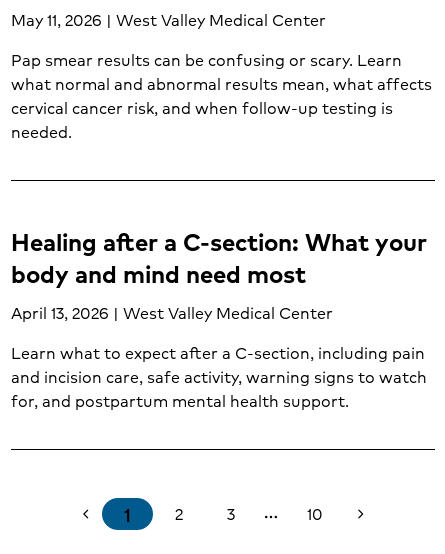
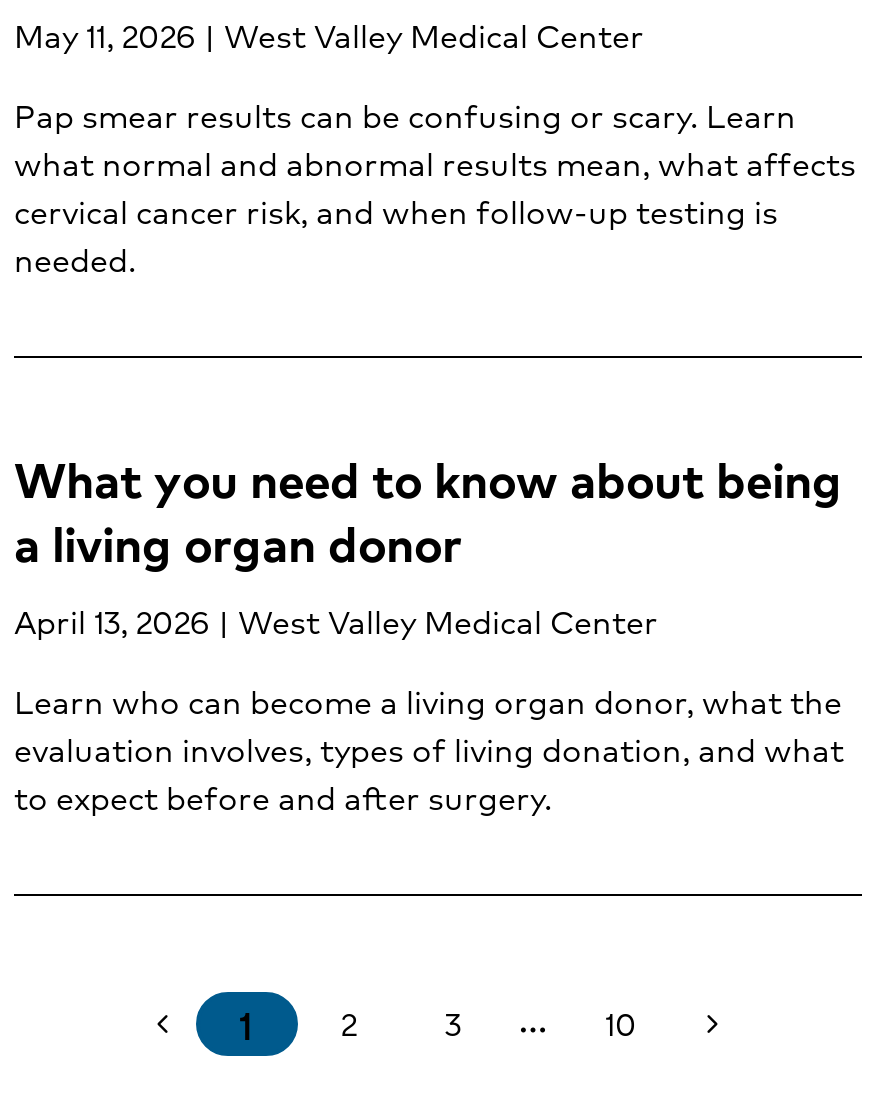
- Healing after a C-section: What your
- body and mind need most
+ What you need to know about being
+ a living organ donor

- Learn what to expect after a C-section, including pain
- and incision care, safe activity, warning signs to watch
- for, and postpartum mental health support.
+ Learn who can become a living organ donor, what the
+ evaluation involves, types of living donation, and what
+ to expect before and after surgery.
